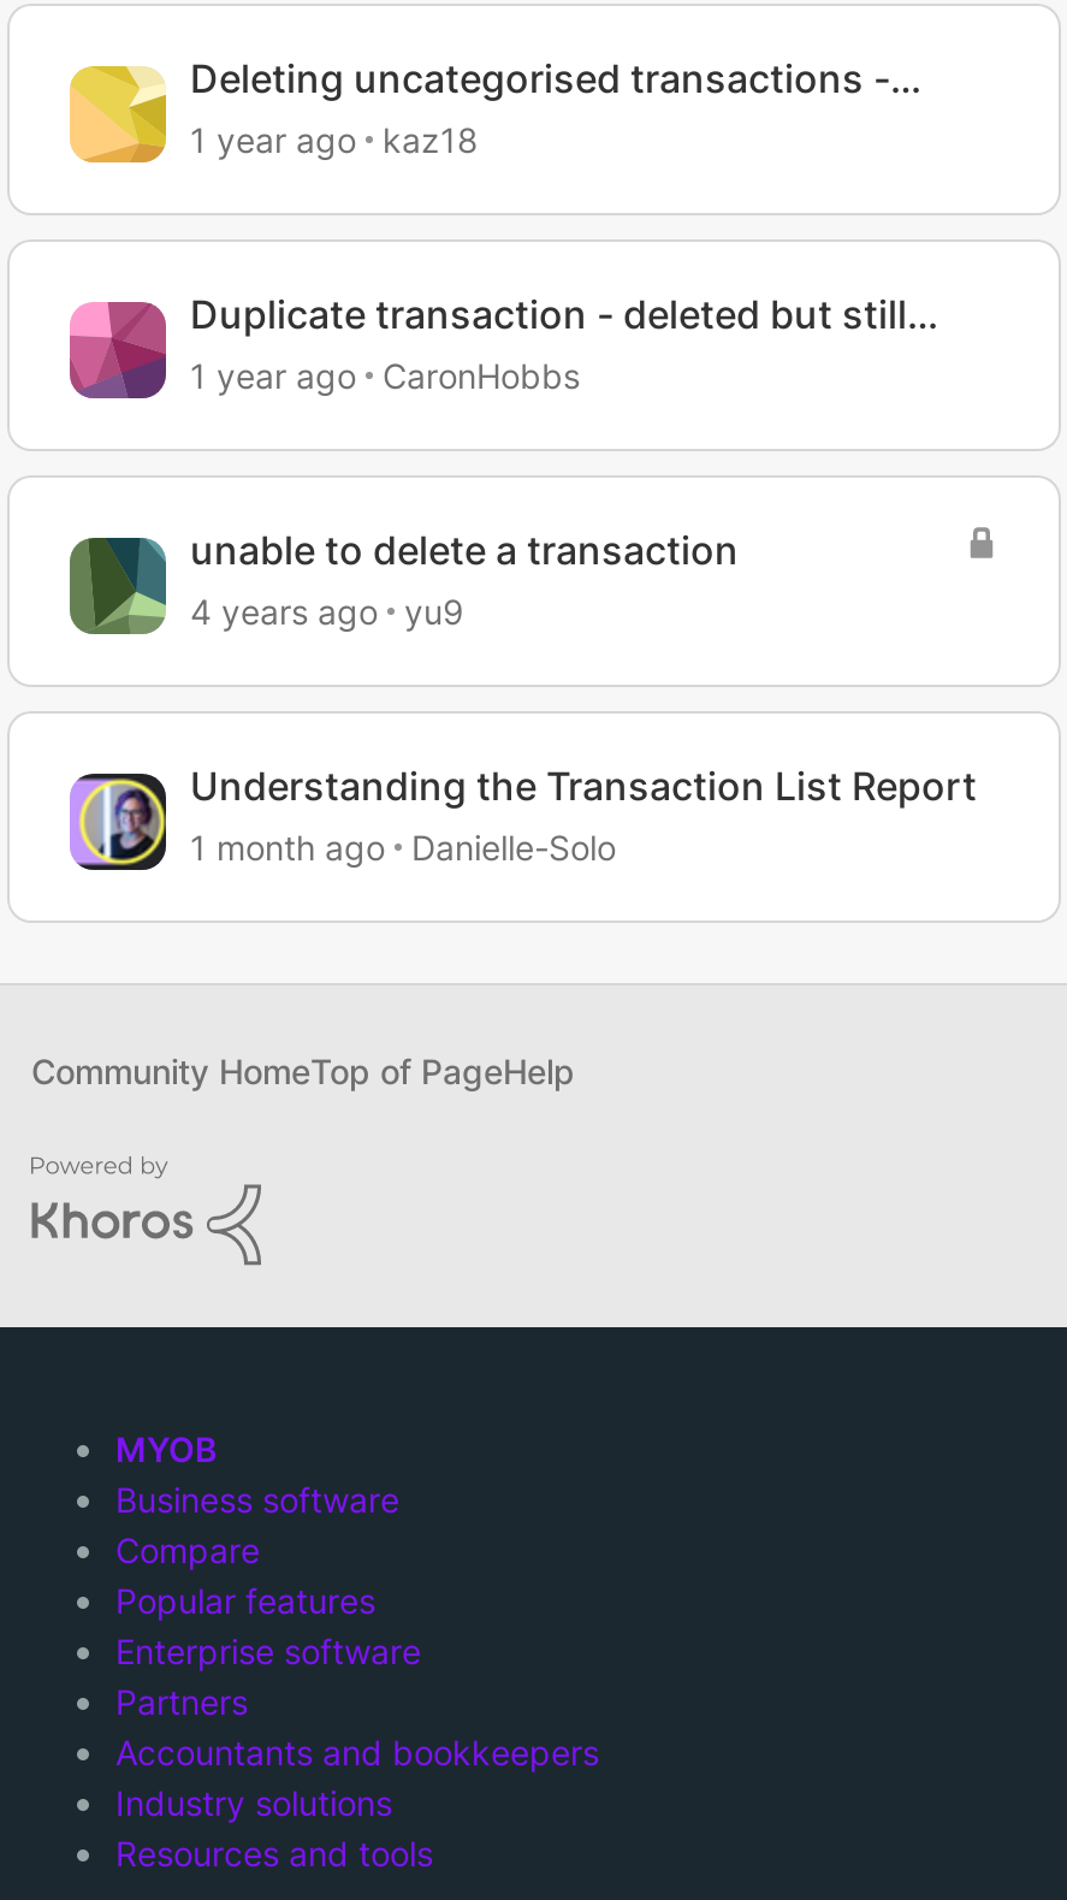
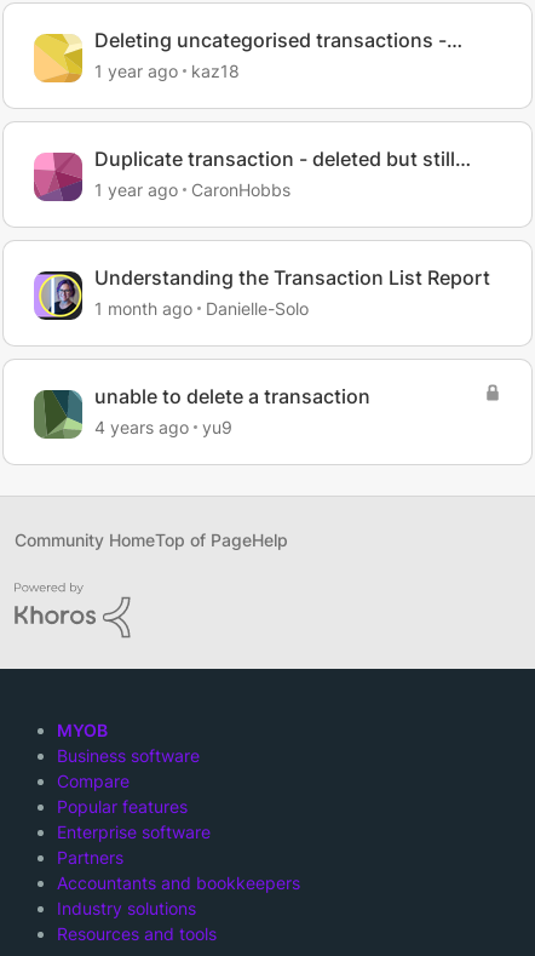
moved down: [image] | unable to delete a transaction | 4 years ago | yu9

moved up: [image] | Understanding the Transaction List Report | 1 month ago | Danielle-Solo
